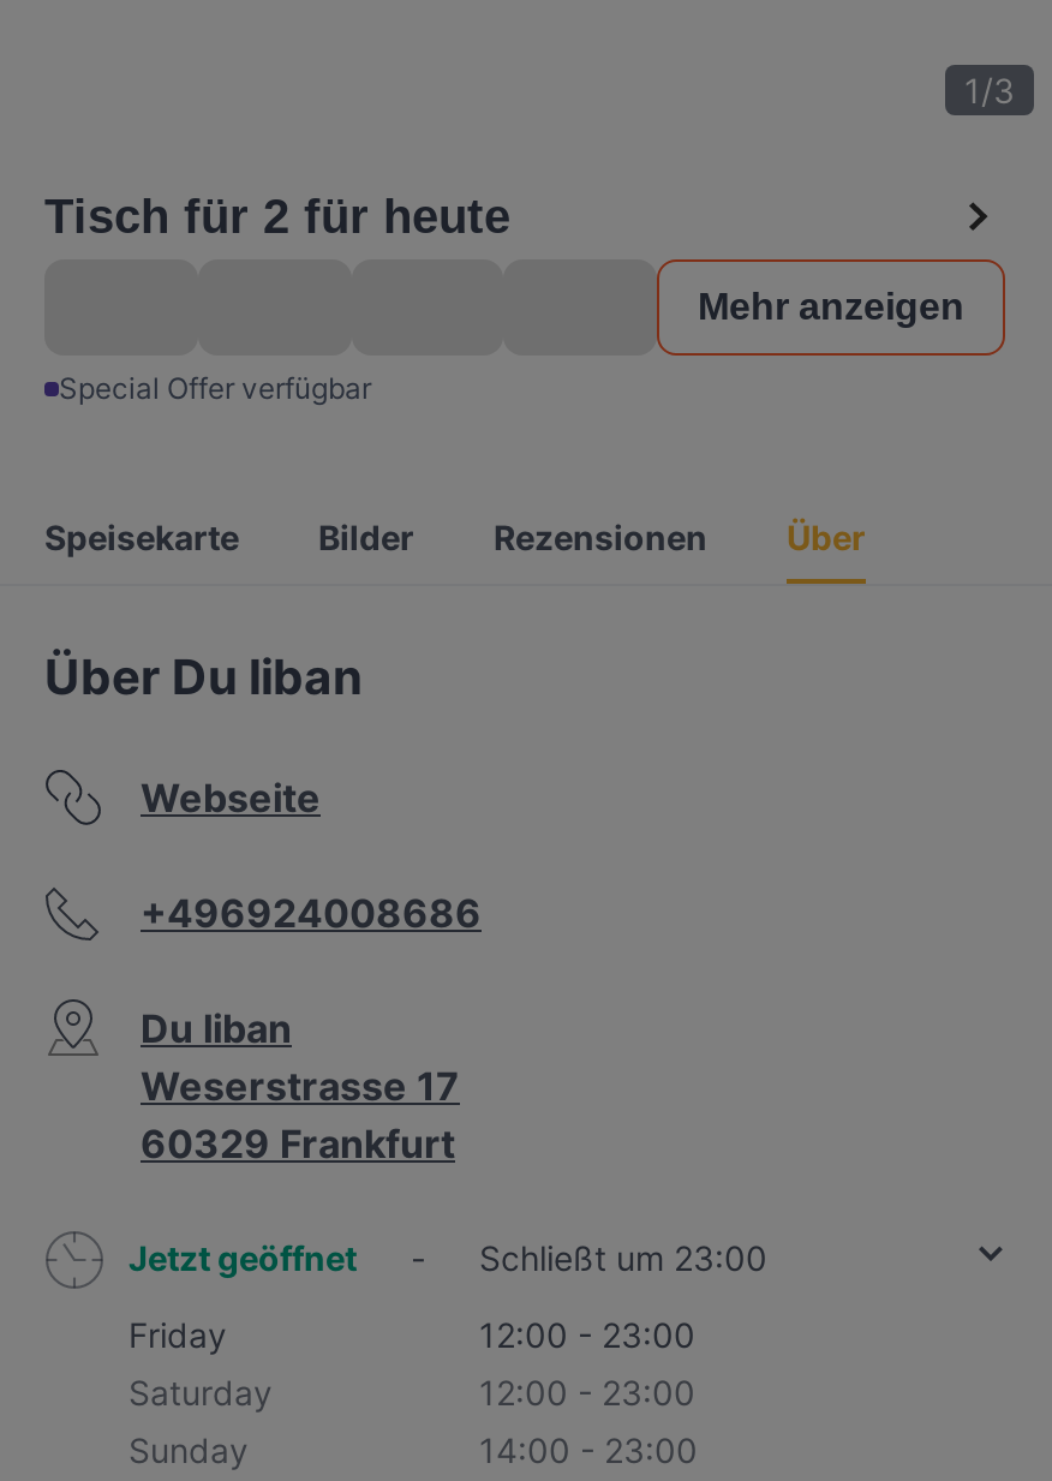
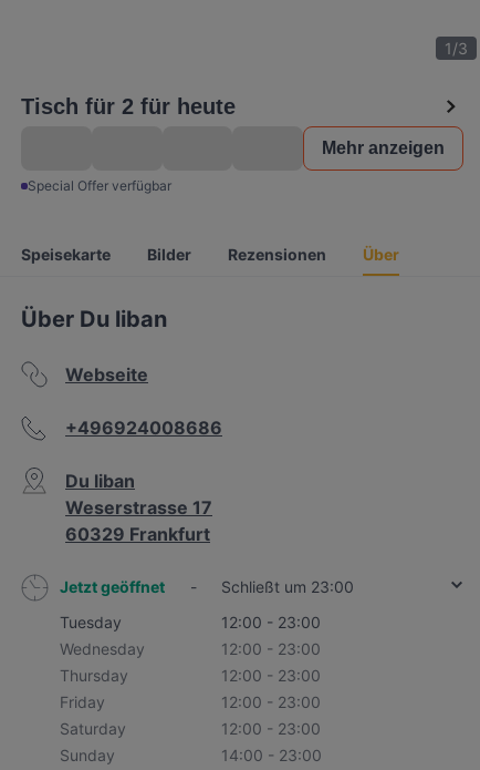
+ Tuesday
+ 12:00 - 23:00
+ Wednesday
+ 12:00 - 23:00
+ Thursday
+ 12:00 - 23:00
